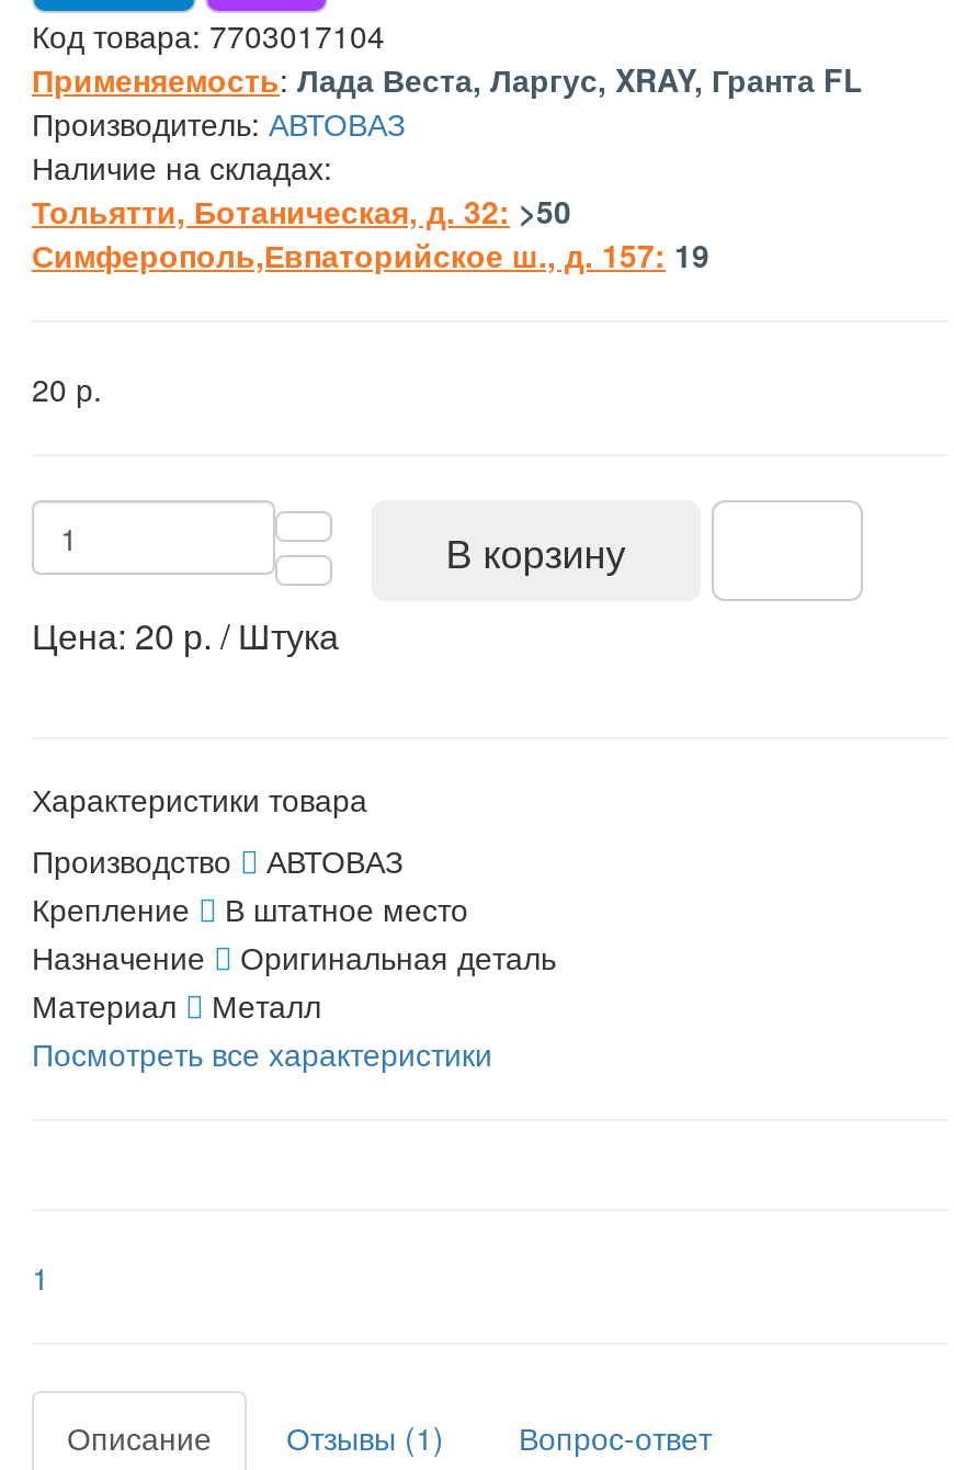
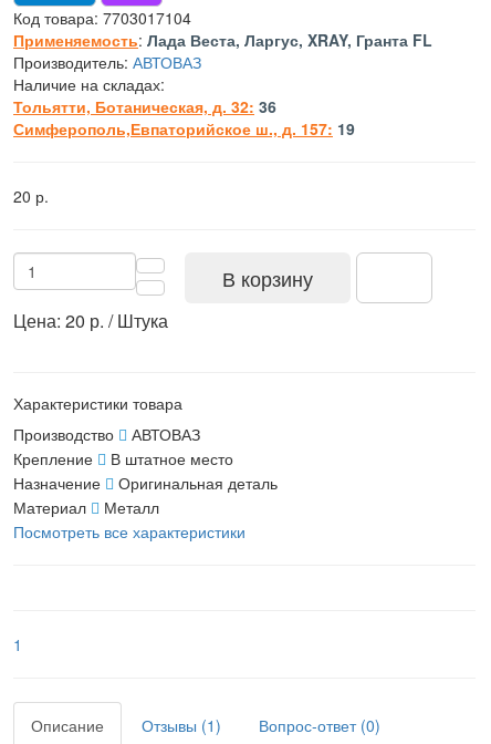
- Тольятти, Ботаническая, д. 32: >50
+ Тольятти, Ботаническая, д. 32: 36

- Вопрос-ответ
+ Вопрос-ответ (0)
